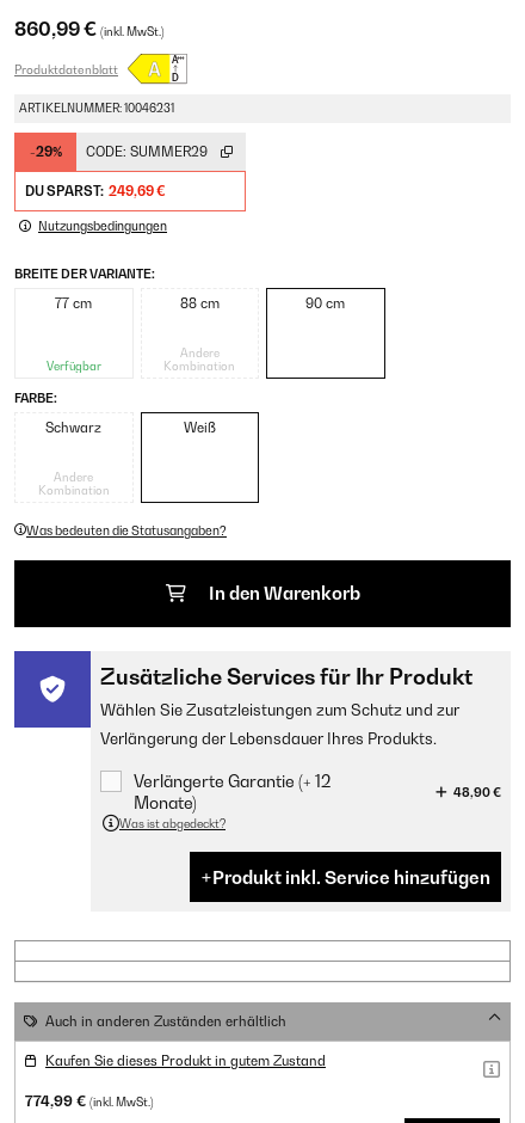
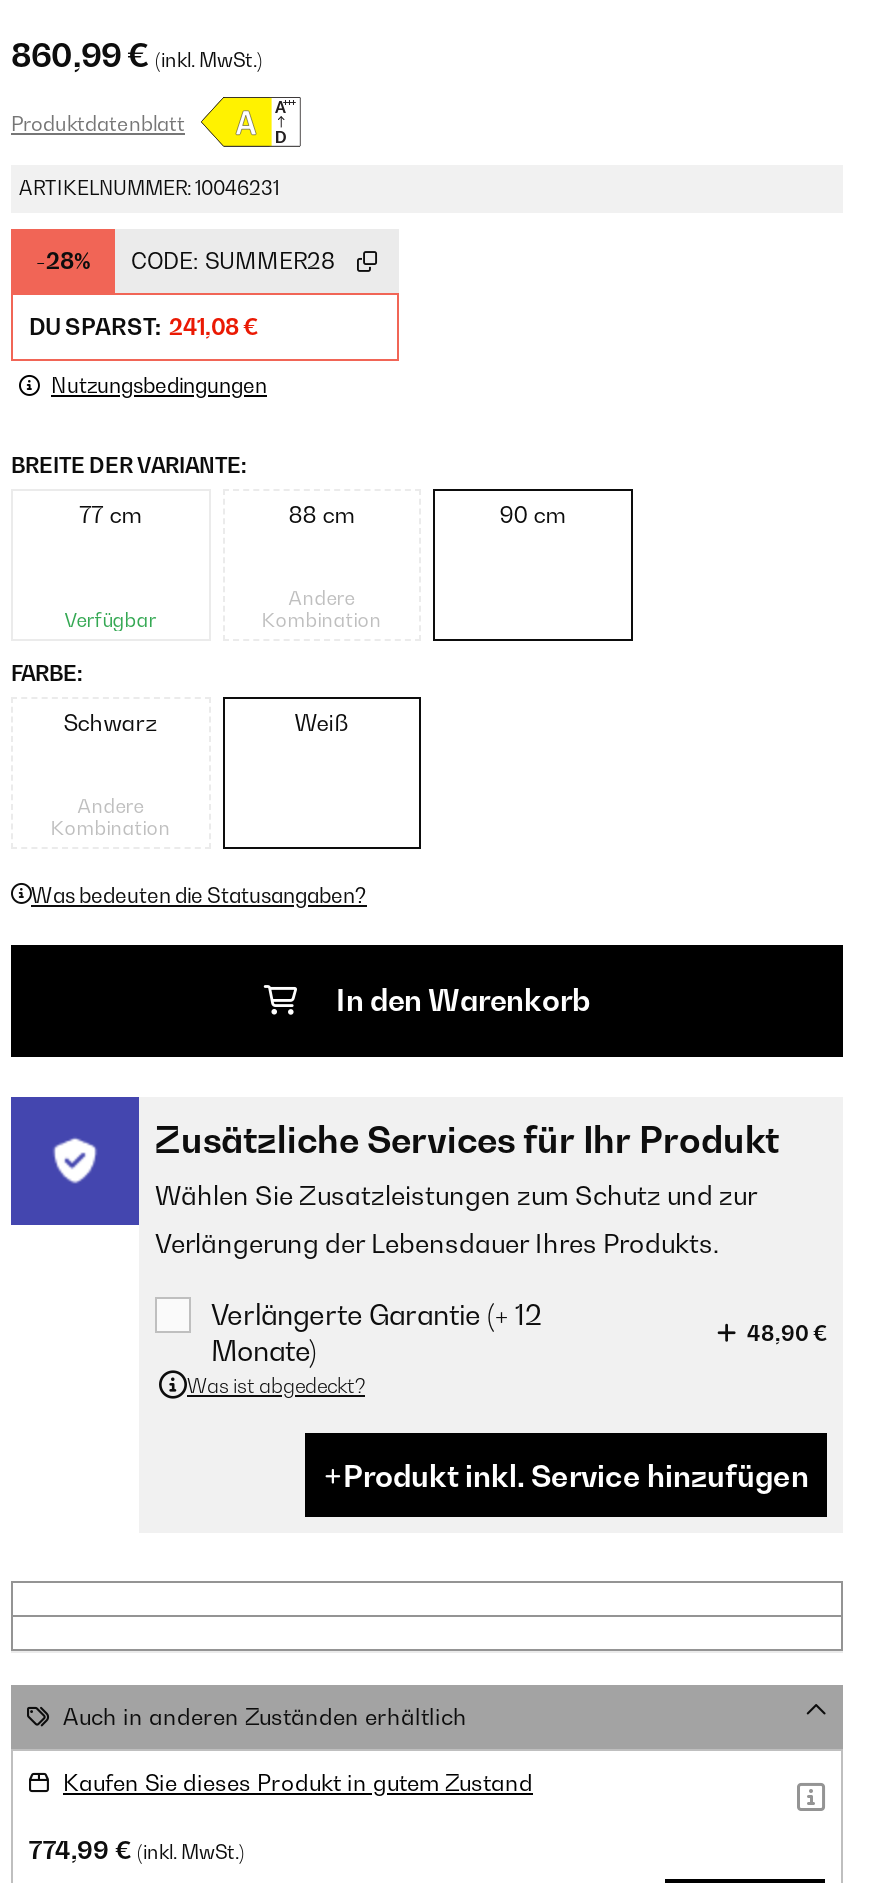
- -29%
+ -28%

- CODE: SUMMER29
+ CODE: SUMMER28

- DU SPARST: 249,69 €
+ DU SPARST: 241,08 €
